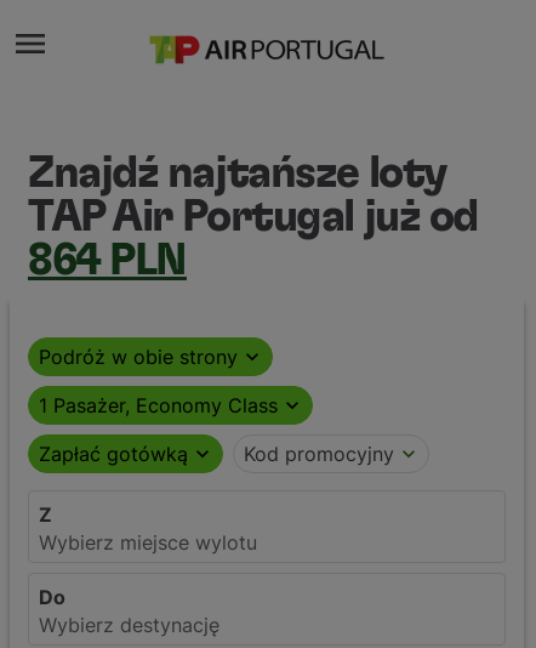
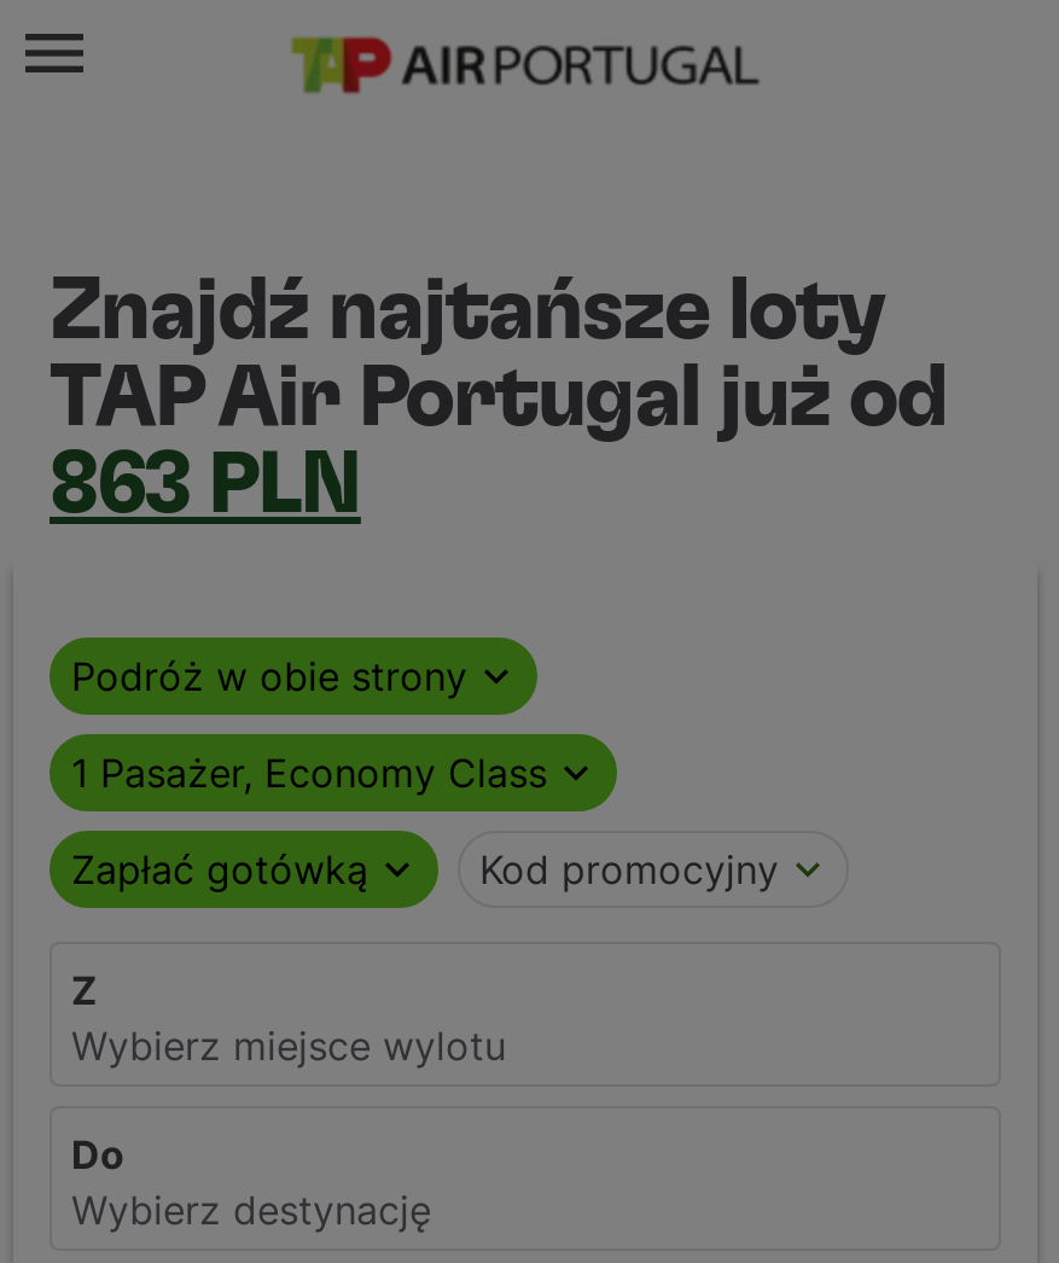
- 864 PLN
+ 863 PLN
